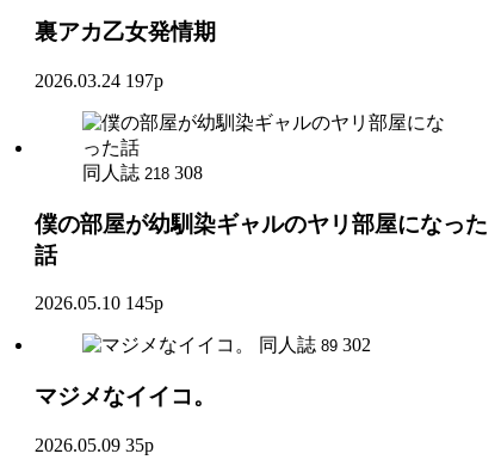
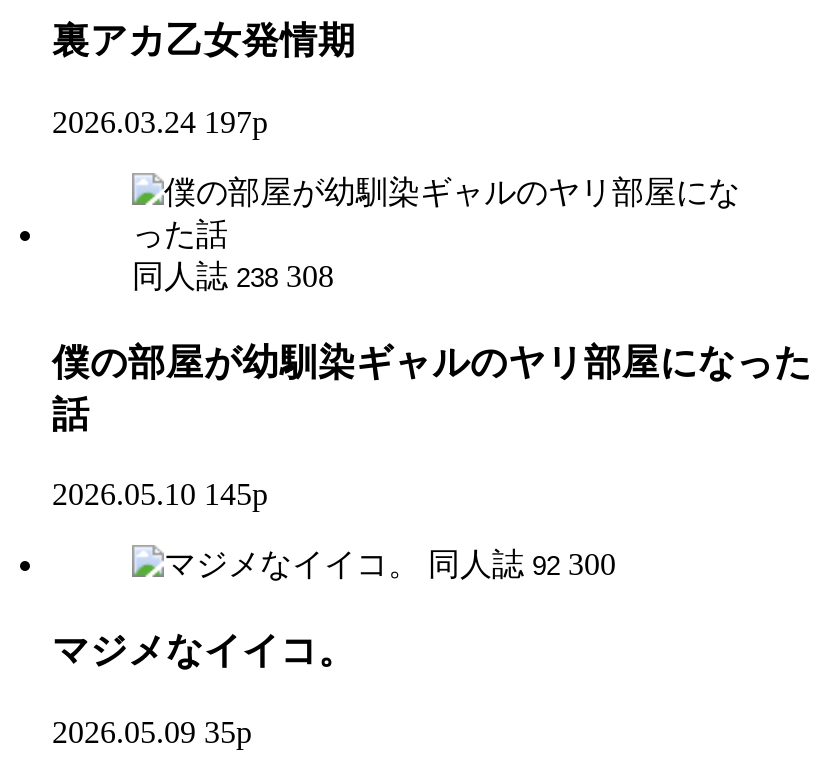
- 同人誌 218 308
+ 同人誌 238 308

- 同人誌 89 302
+ 同人誌 92 300
